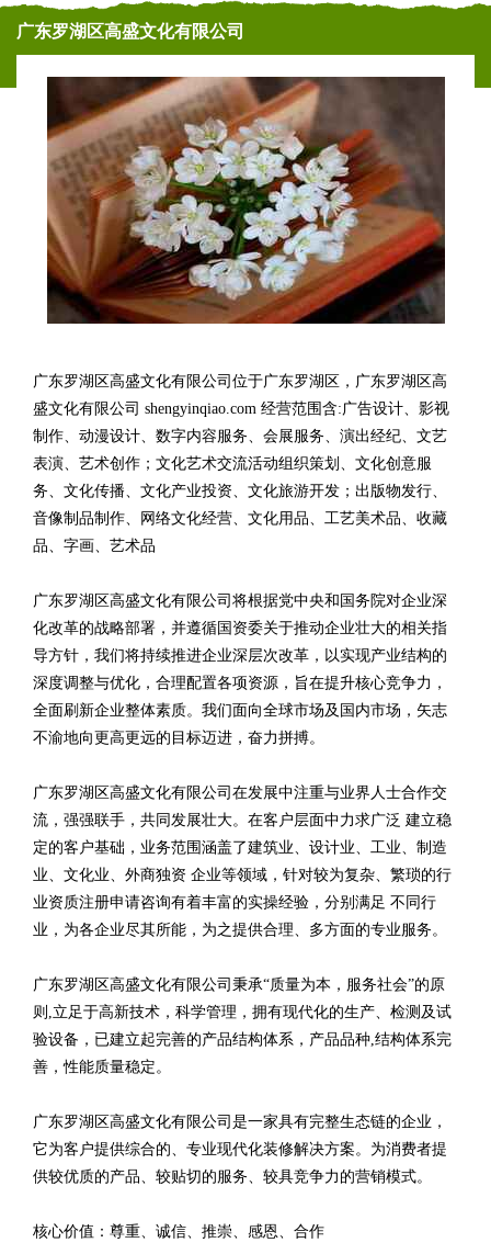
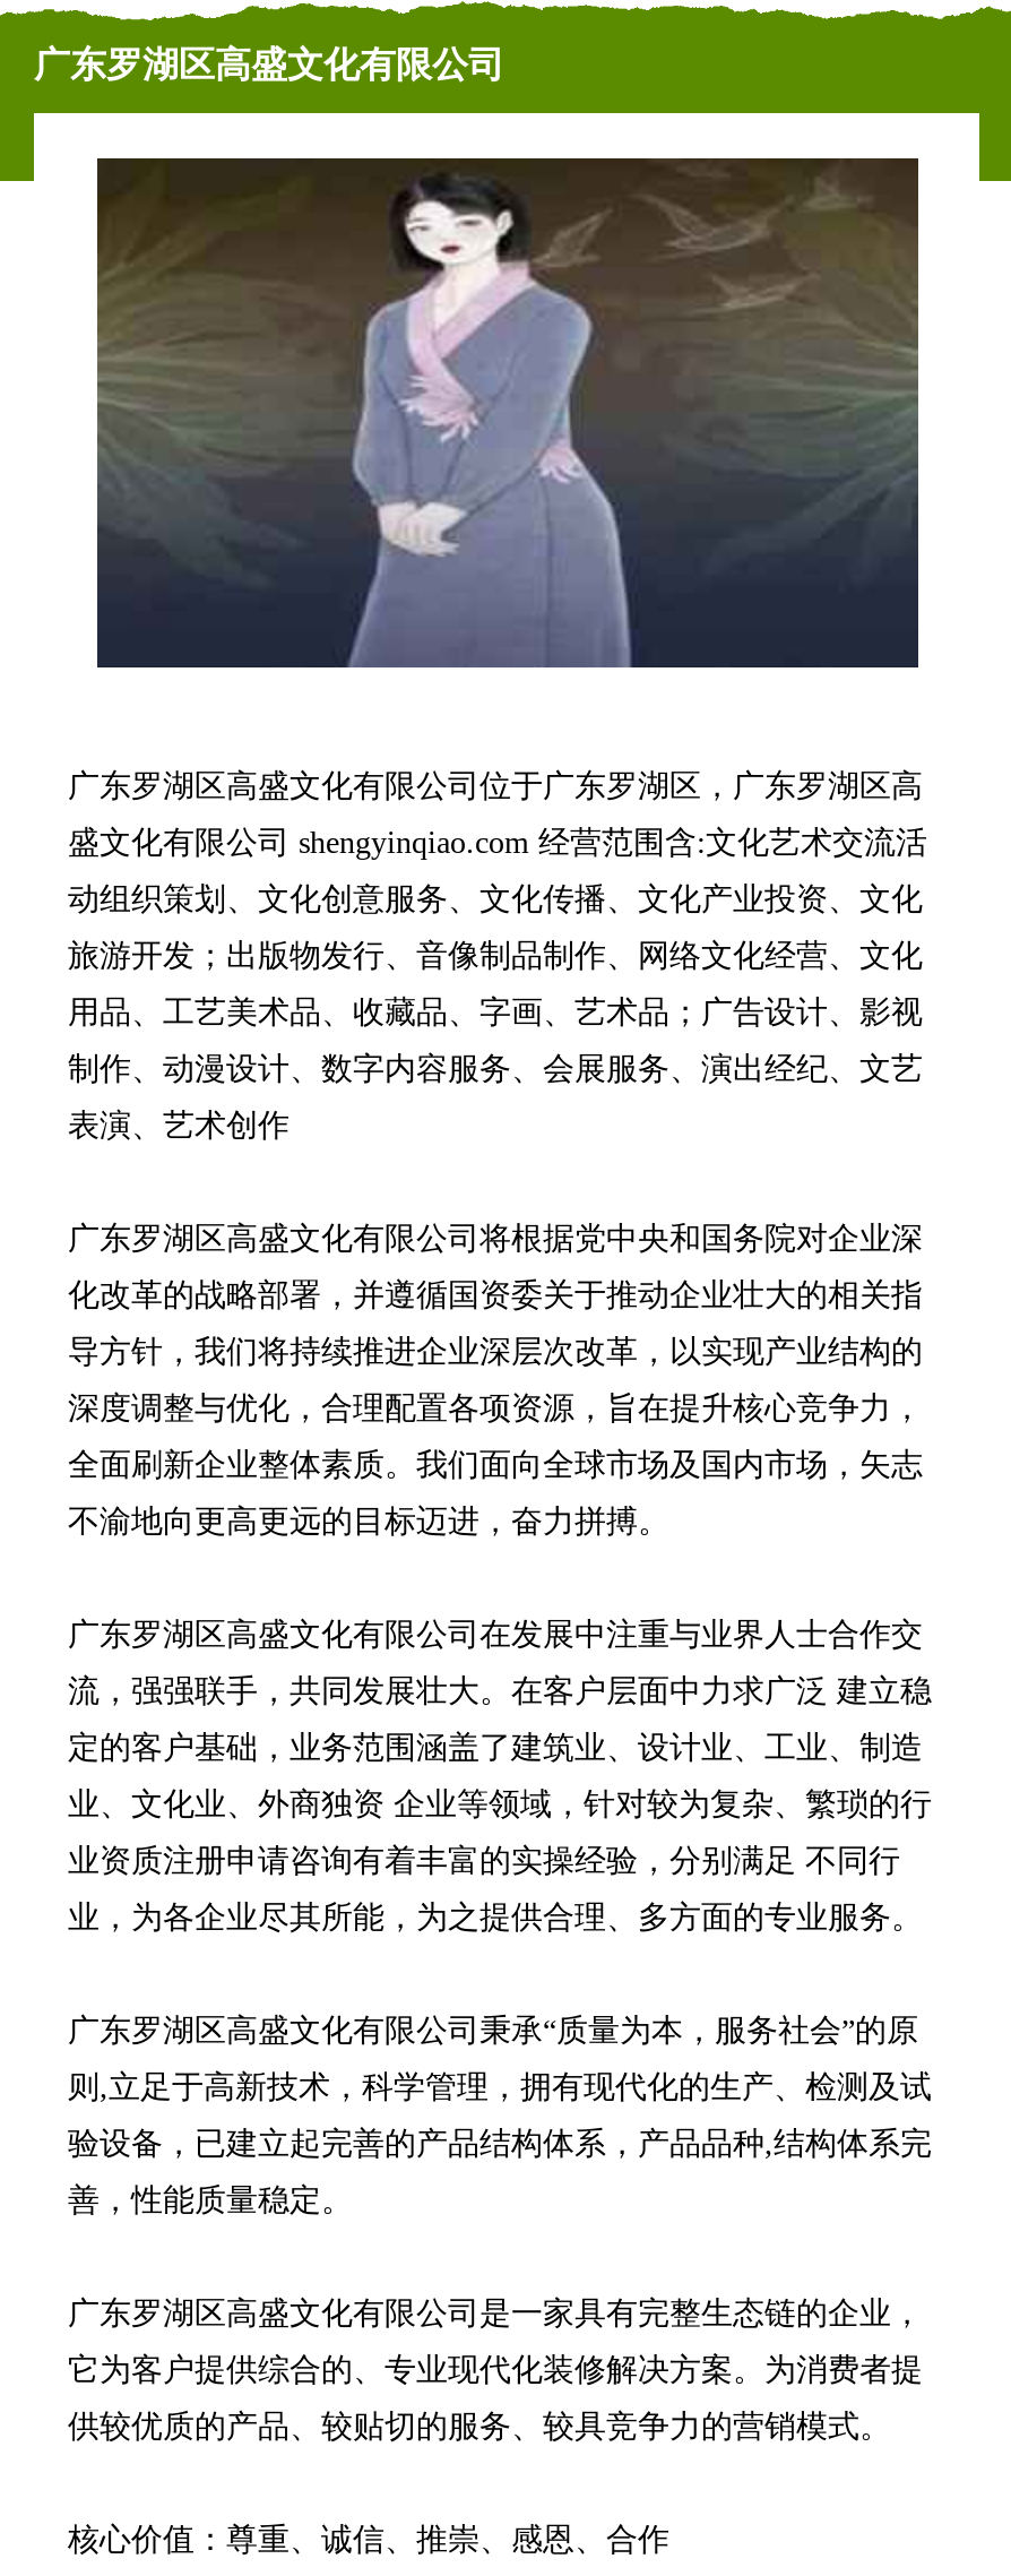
- [image]
+ [image]

- 盛文化有限公司 shengyinqiao.com 经营范围含:广告设计、影视
+ 盛文化有限公司 shengyinqiao.com 经营范围含:文化艺术交流活
+ 动组织策划、文化创意服务、文化传播、文化产业投资、文化
+ 旅游开发；出版物发行、音像制品制作、网络文化经营、文化
+ 用品、工艺美术品、收藏品、字画、艺术品；广告设计、影视

moved down: 制作、动漫设计、数字内容服务、会展服务、演出经纪、文艺

- 表演、艺术创作；文化艺术交流活动组织策划、文化创意服
- 务、文化传播、文化产业投资、文化旅游开发；出版物发行、
- 音像制品制作、网络文化经营、文化用品、工艺美术品、收藏
- 品、字画、艺术品
+ 表演、艺术创作
